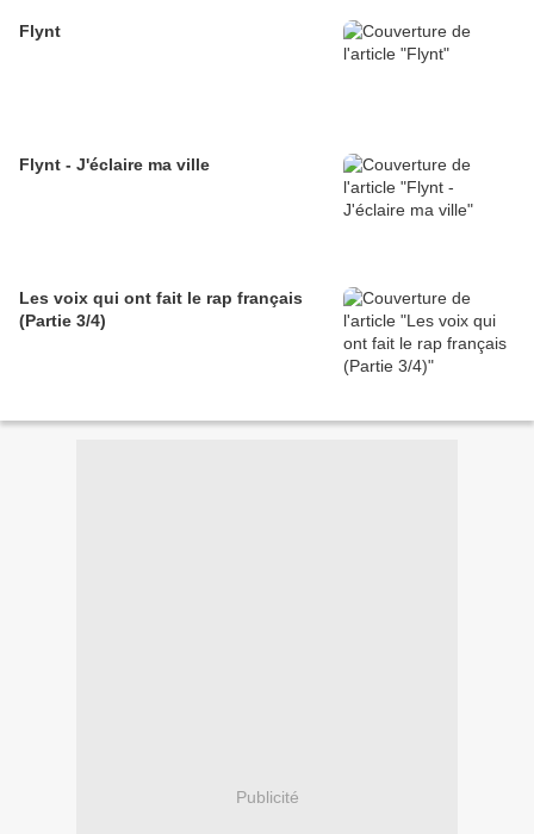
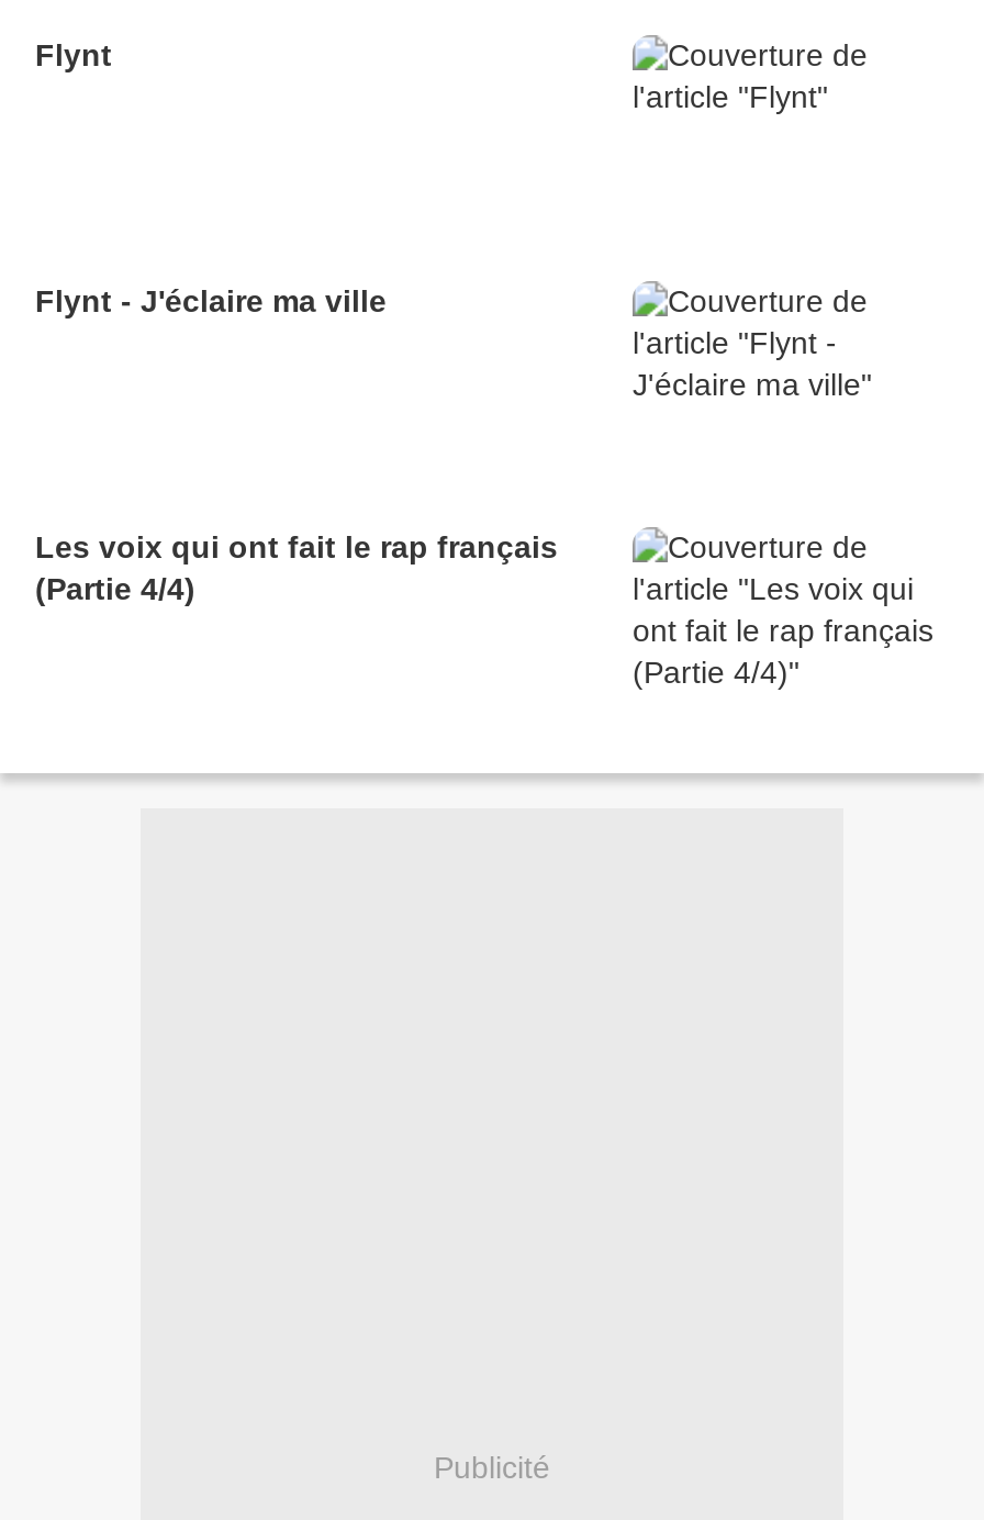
- (Partie 3/4)
+ (Partie 4/4)
